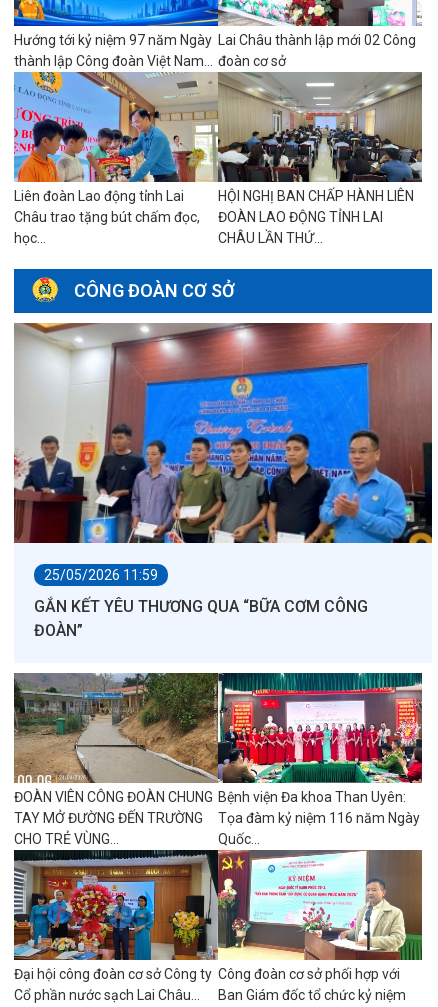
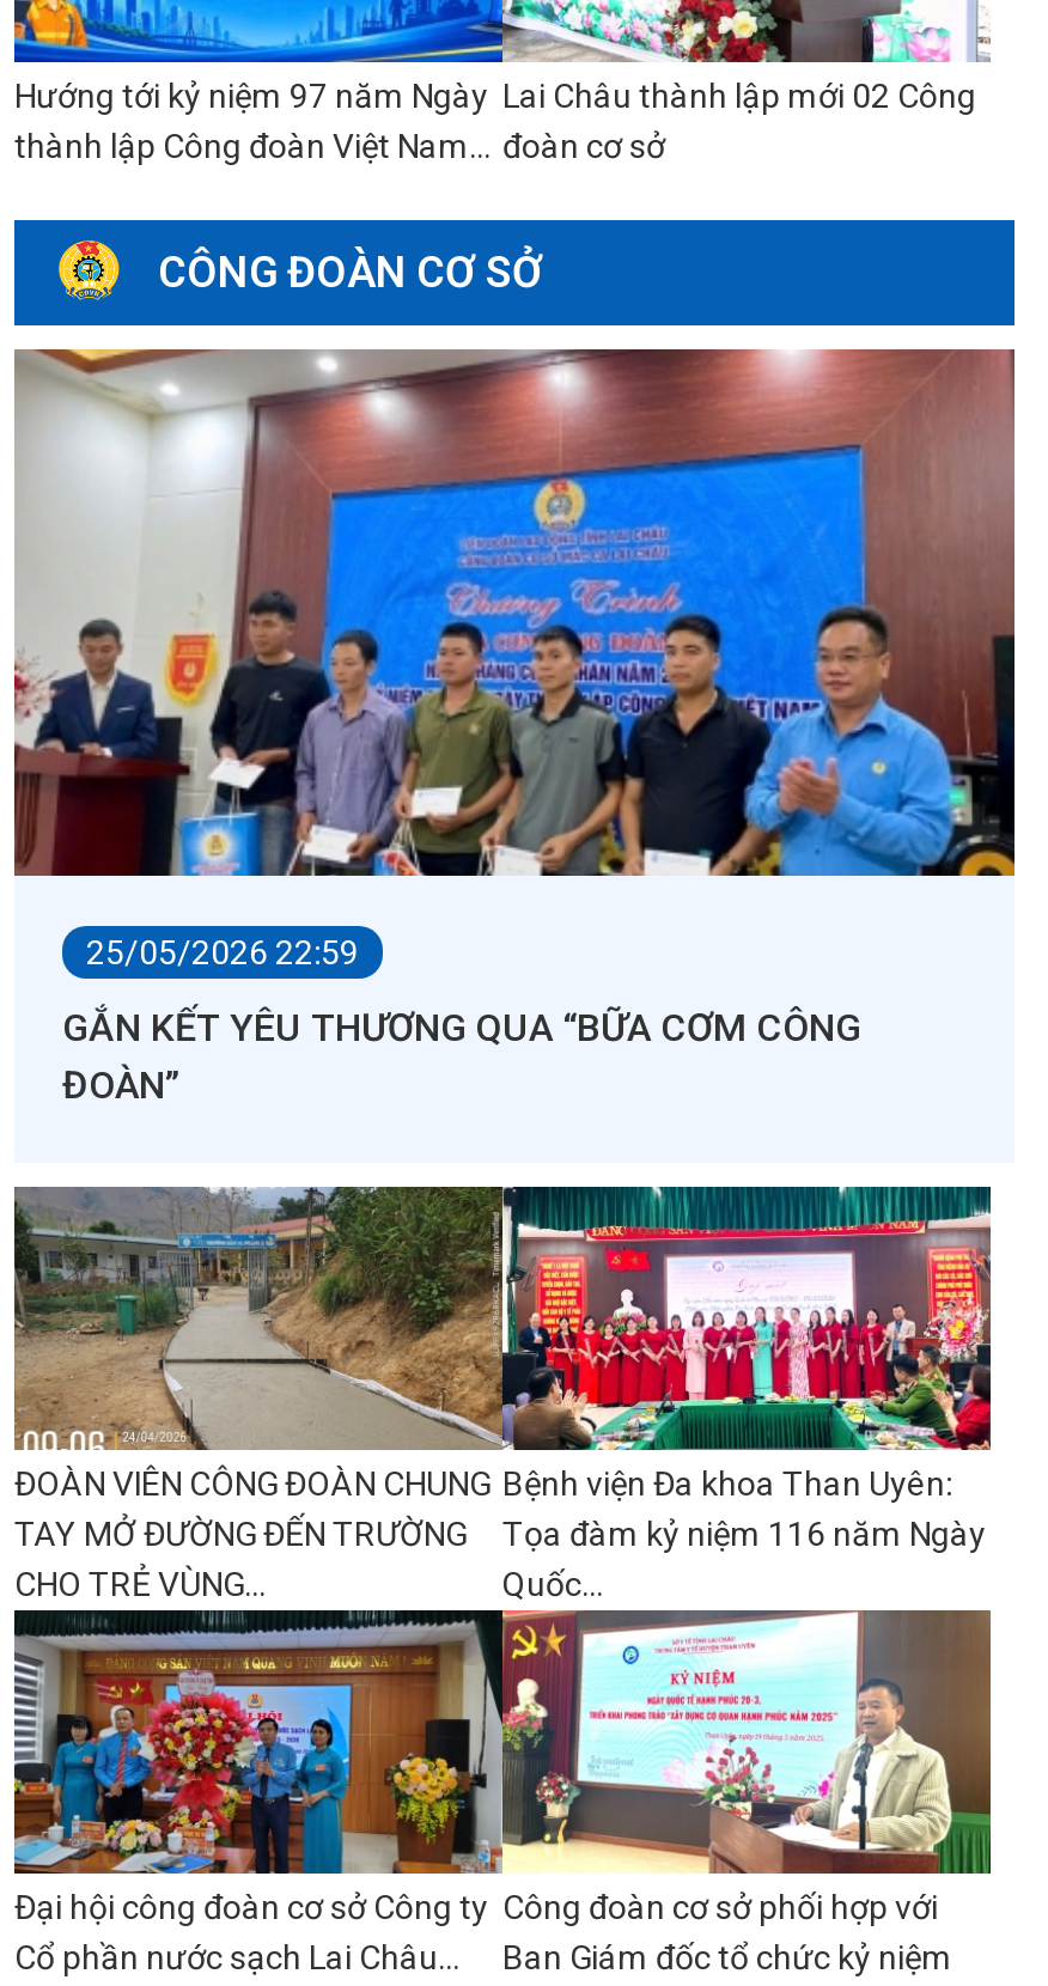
- [image]
- Liên đoàn Lao động tỉnh Lai
- Châu trao tặng bút chấm đọc,
- học...

- HỘI NGHỊ BAN CHẤP HÀNH LIÊN
- ĐOÀN LAO ĐỘNG TỈNH LAI
- CHÂU LẦN THỨ...

- 25/05/2026 11:59
+ 25/05/2026 22:59
